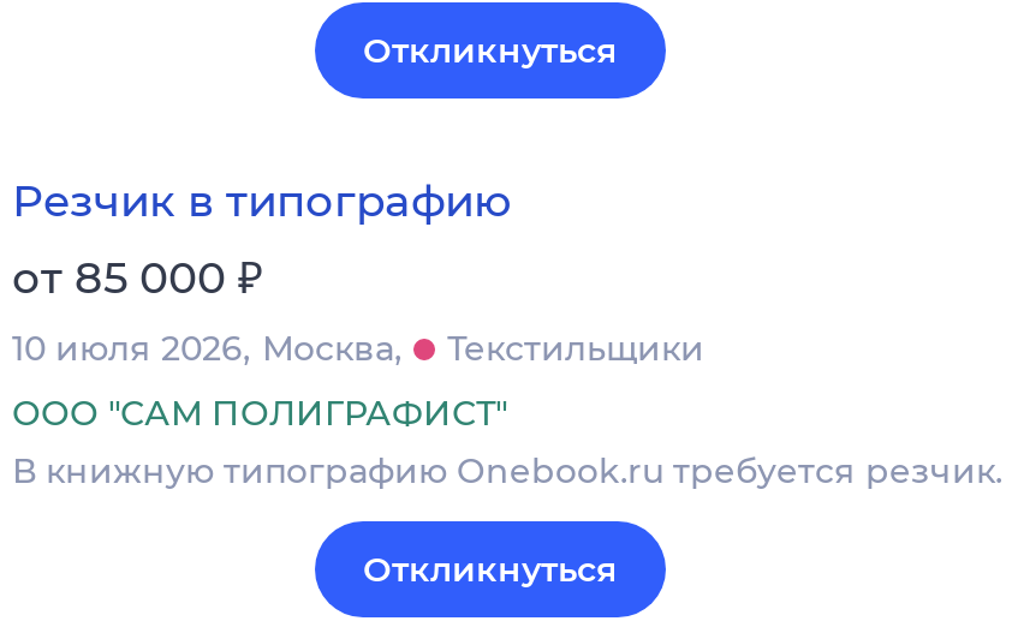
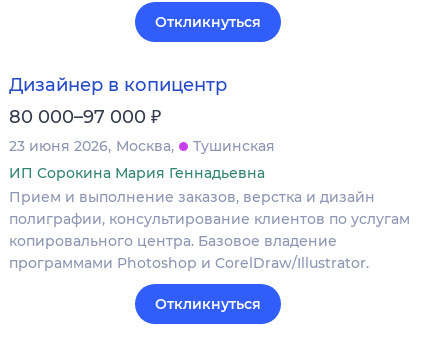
- Резчик в типографию
- от 85 000 ₽
- 10 июля 2026 Москва
- Текстильщики
+ Дизайнер в копицентр
+ 80 000–97 000 ₽
+ 23 июня 2026 Москва
+ Тушинская

- ООО "САМ ПОЛИГРАФИСТ"
- В книжную типографию Onebook.ru требуется резчик.
+ ИП Сорокина Мария Геннадьевна
+ Прием и выполнение заказов, верстка и дизайн
+ полиграфии, консультирование клиентов по услугам
+ копировального центра. Базовое владение
+ программами Photoshop и CorelDraw/Illustrator.
